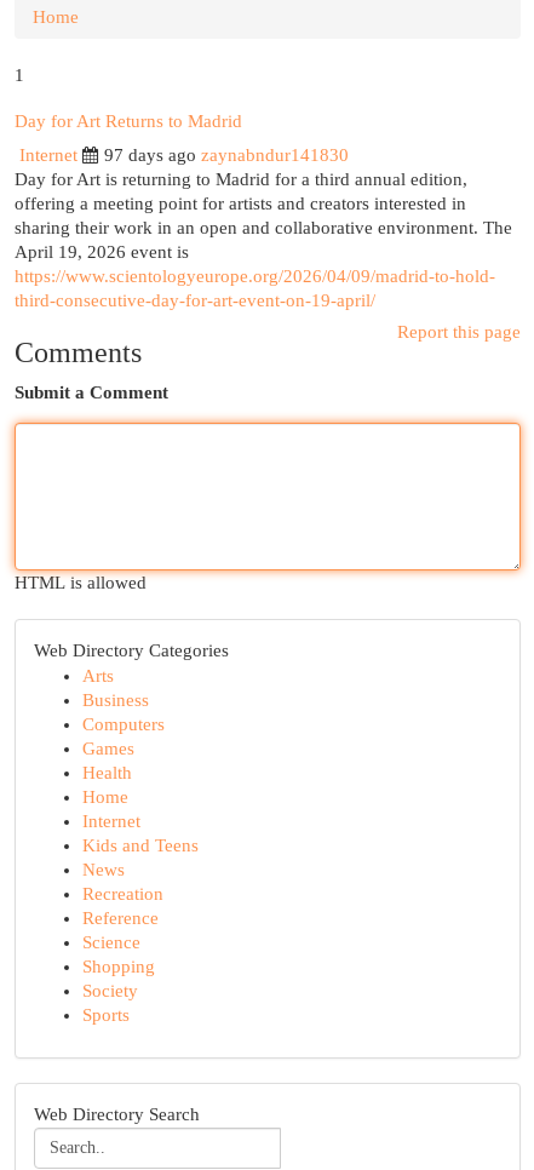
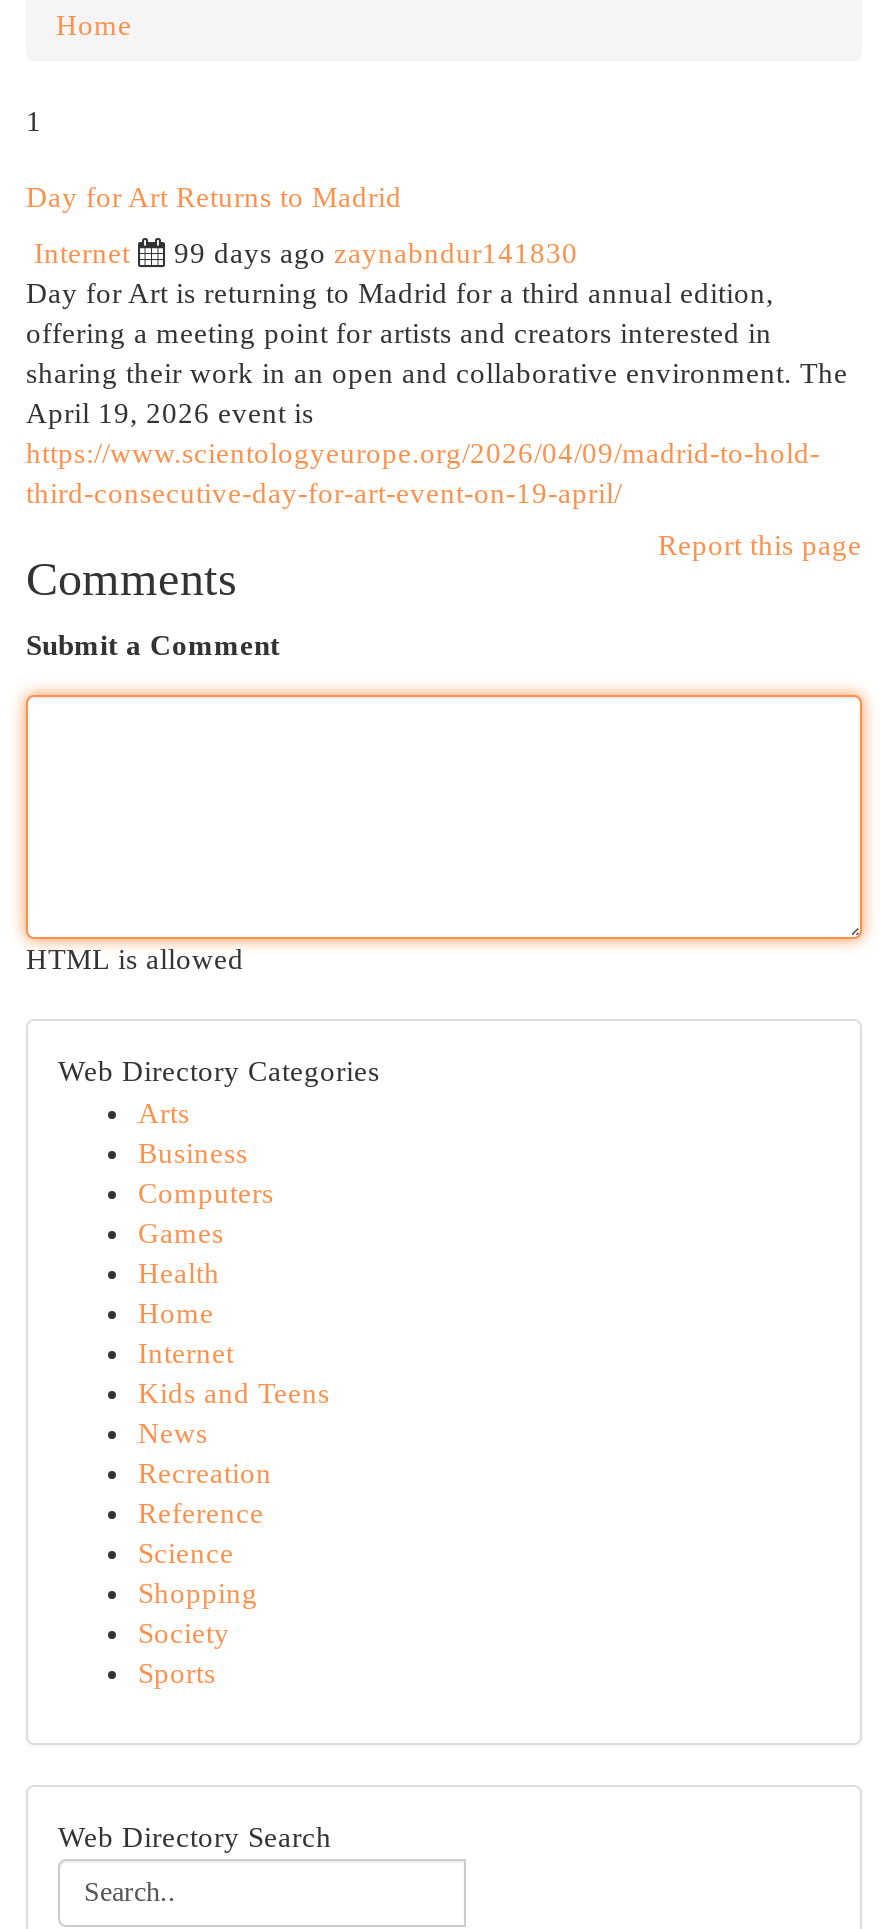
- 97 days ago zaynabndur141830
+ 99 days ago zaynabndur141830
